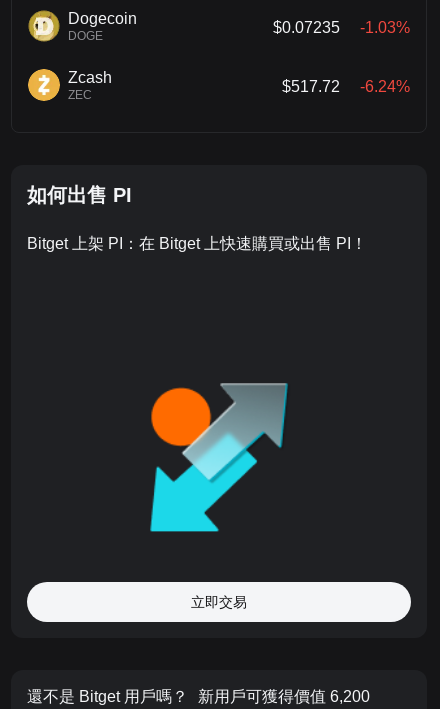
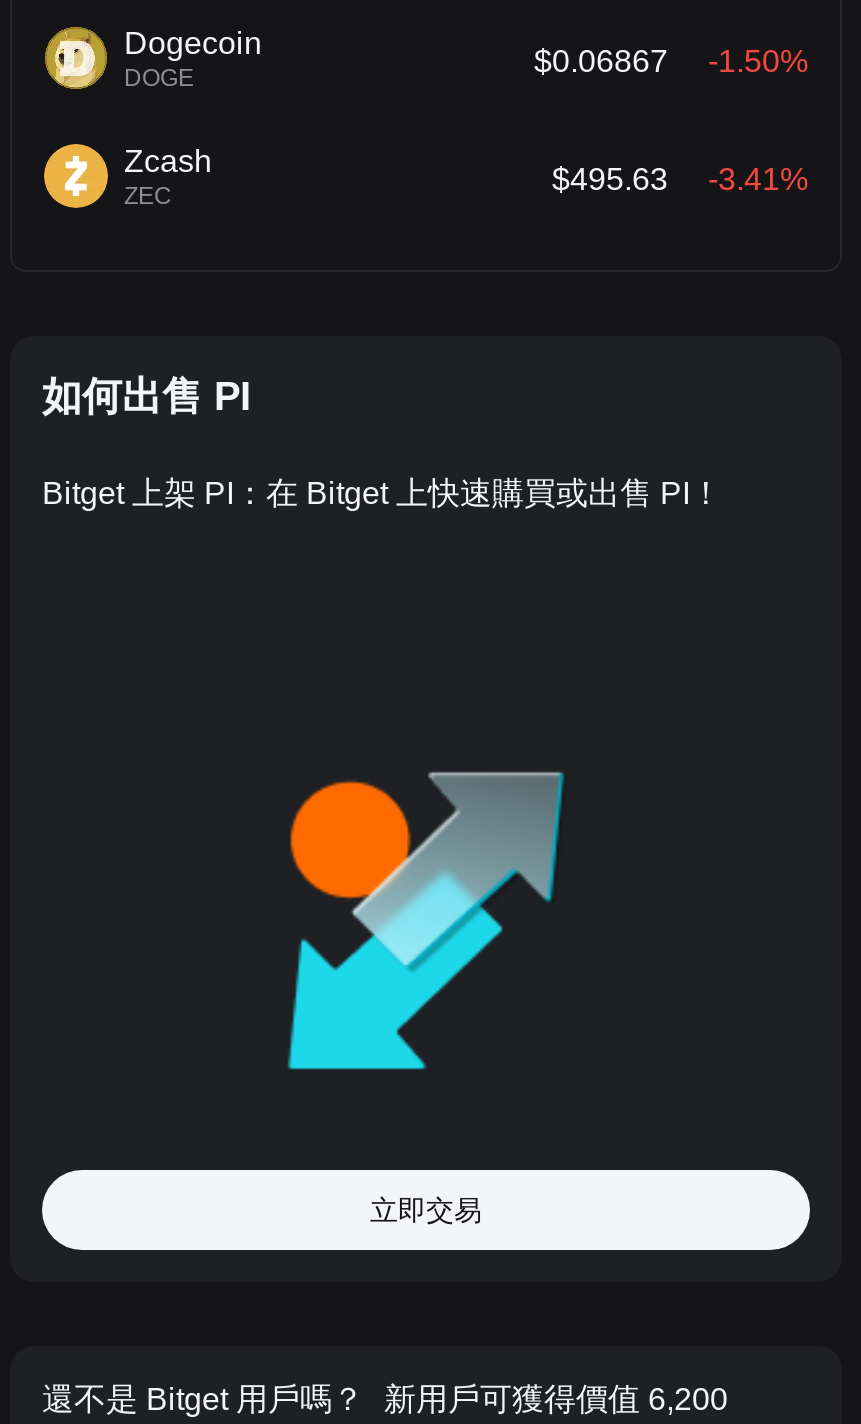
- $0.07235
+ $0.06867

- -1.03%
+ -1.50%

- $517.72
+ $495.63

- -6.24%
+ -3.41%
